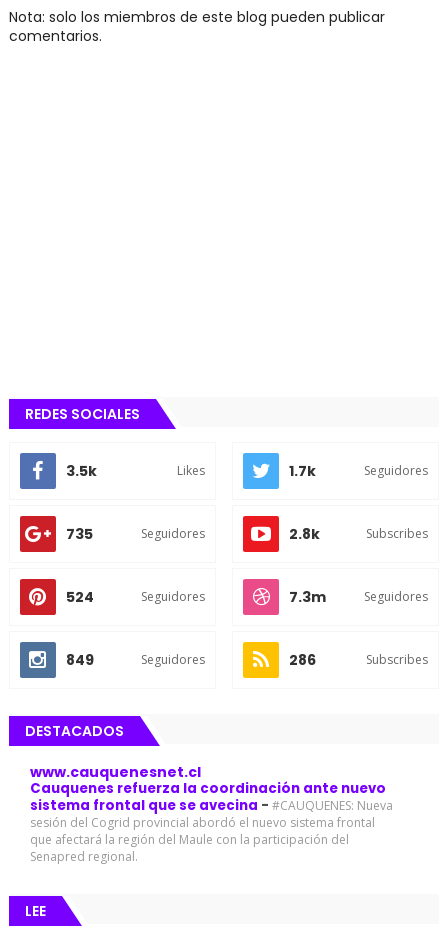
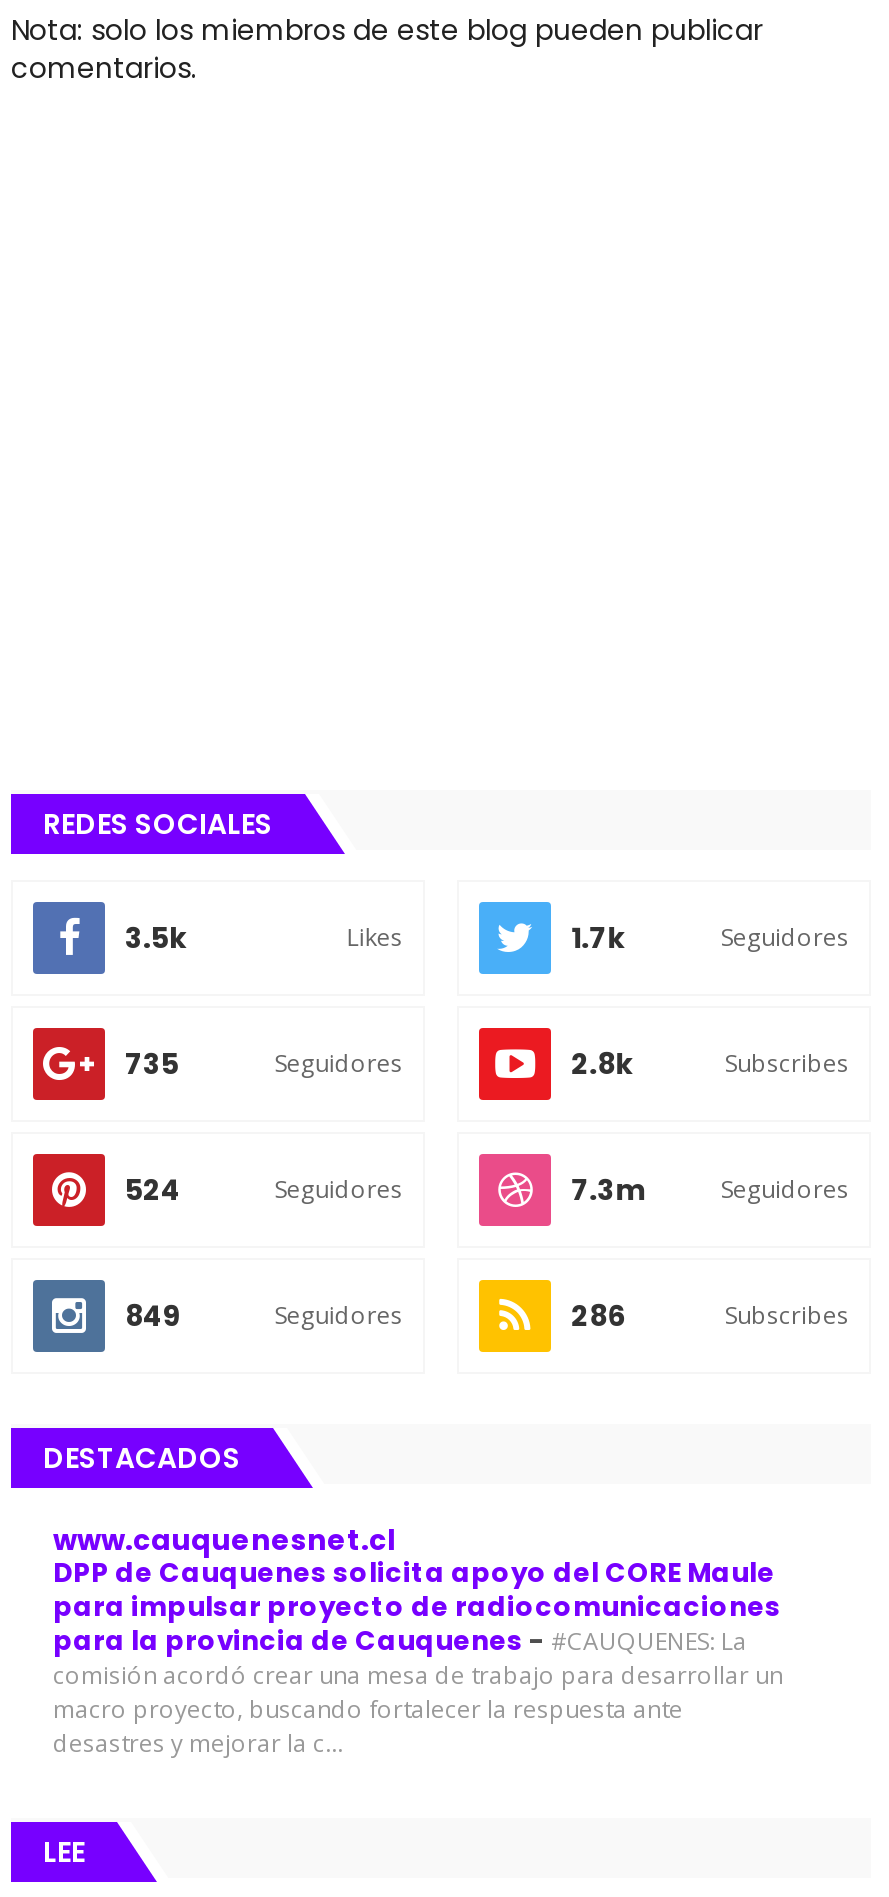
- Cauquenes refuerza la coordinación ante nuevo
- sistema frontal que se avecina - #CAUQUENES: Nueva
- sesión del Cogrid provincial abordó el nuevo sistema frontal
- que afectará la región del Maule con la participación del
- Senapred regional.
+ DPP de Cauquenes solicita apoyo del CORE Maule
+ para impulsar proyecto de radiocomunicaciones
+ para la provincia de Cauquenes - #CAUQUENES: La
+ comisión acordó crear una mesa de trabajo para desarrollar un
+ macro proyecto, buscando fortalecer la respuesta ante
+ desastres y mejorar la c...
